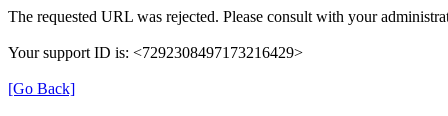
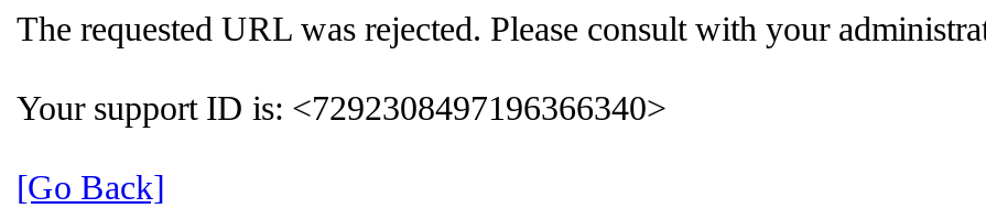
- Your support ID is: <7292308497173216429>
+ Your support ID is: <7292308497196366340>
